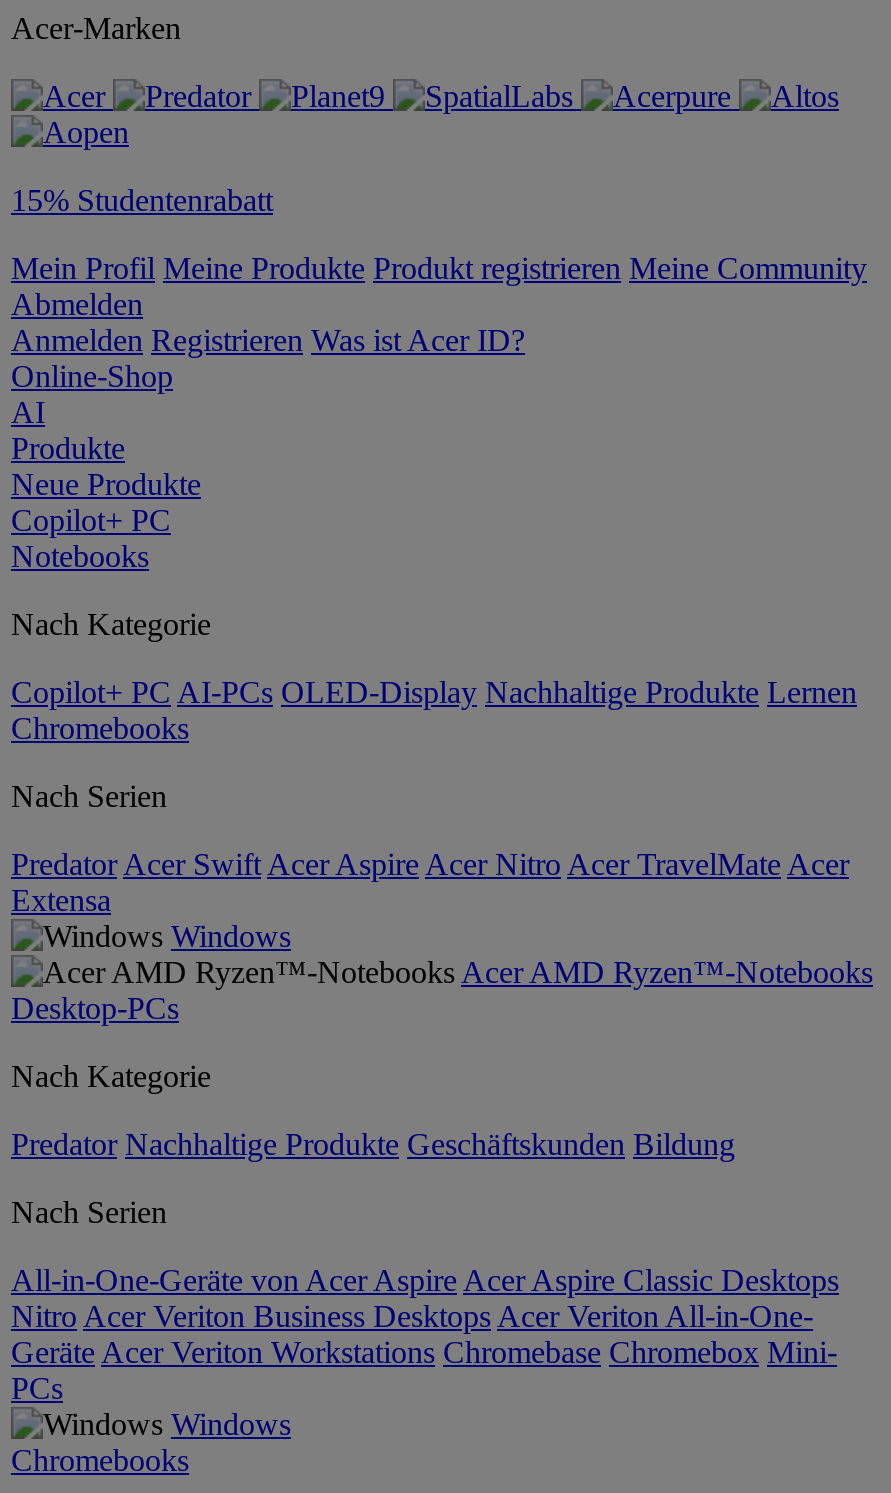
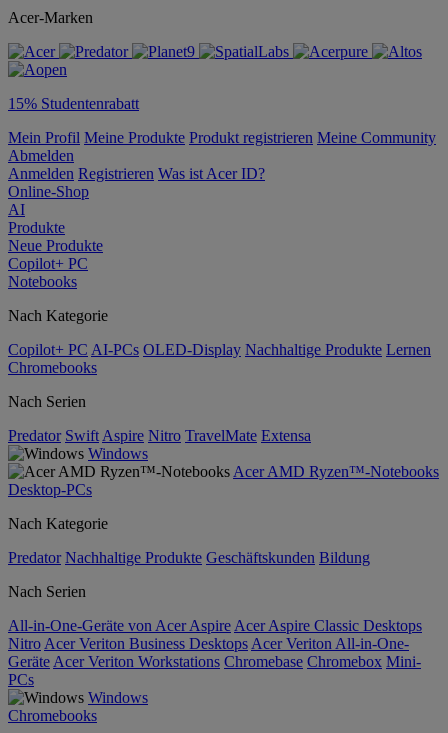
- Predator Acer Swift Acer Aspire Acer Nitro Acer TravelMate Acer
- Extensa
+ Predator Swift Aspire Nitro TravelMate Extensa
